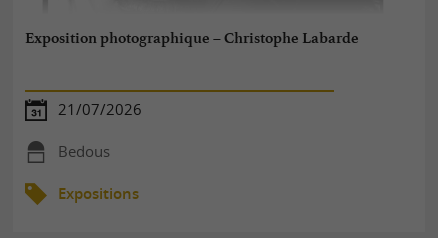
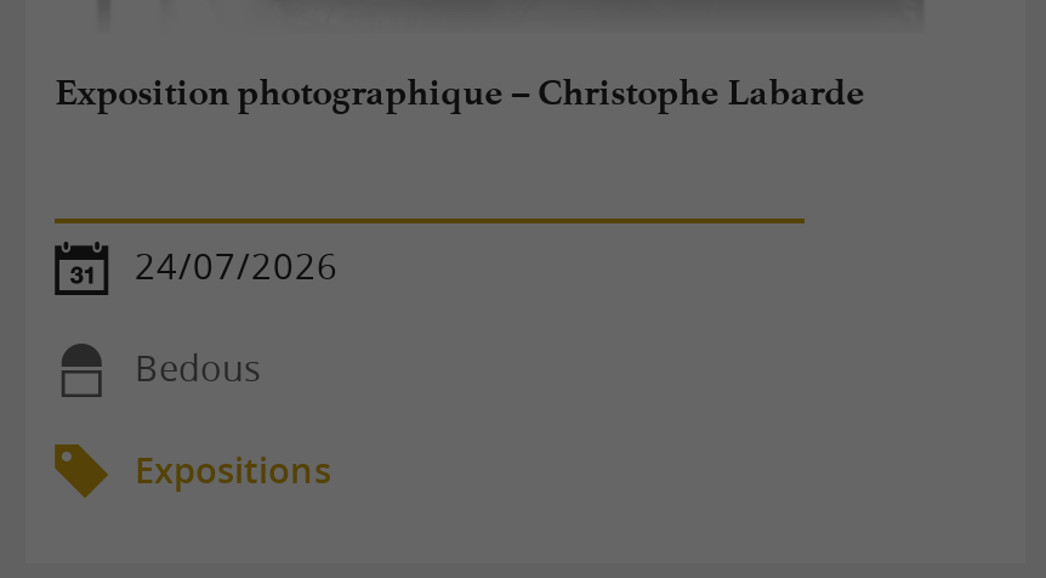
- 21/07/2026
+ 24/07/2026
